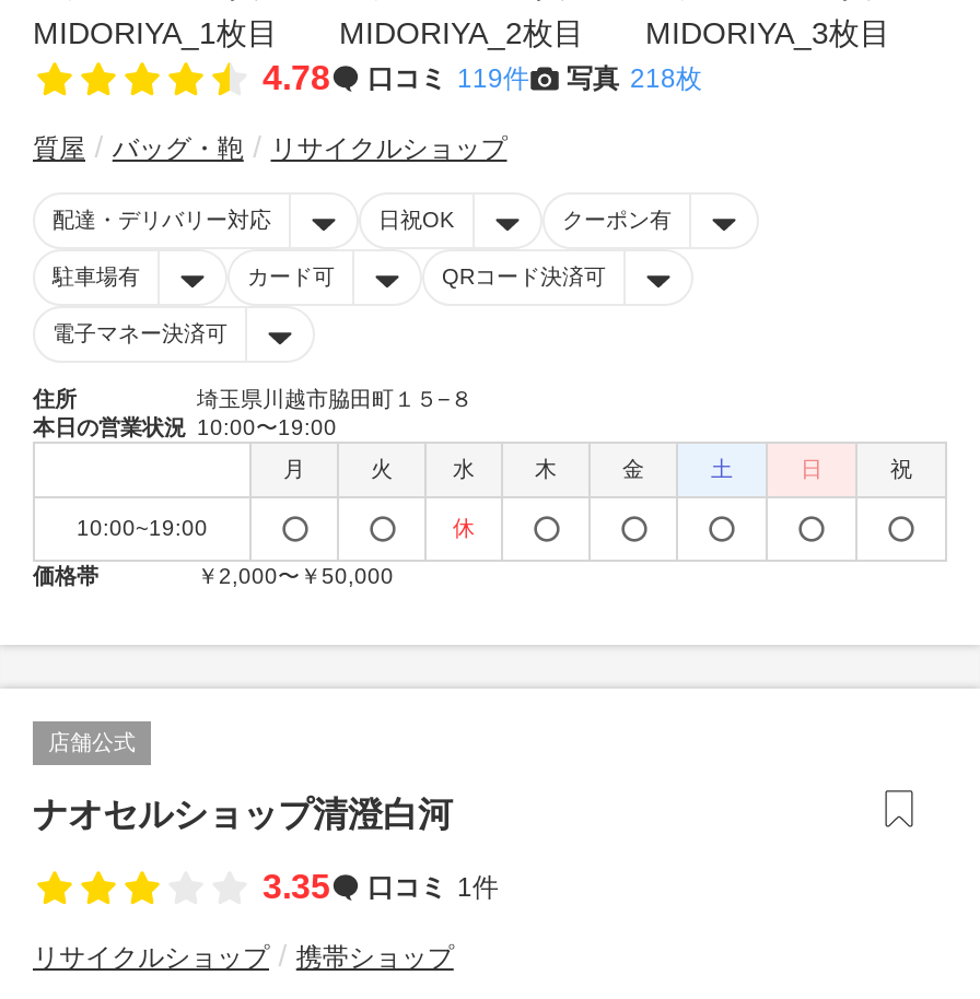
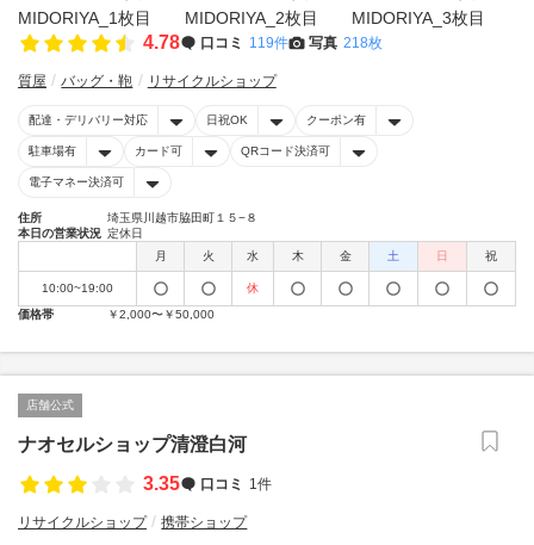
- 本日の営業状況 10:00〜19:00
+ 本日の営業状況 定休日
